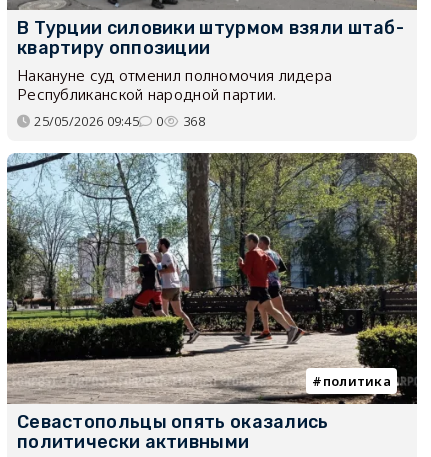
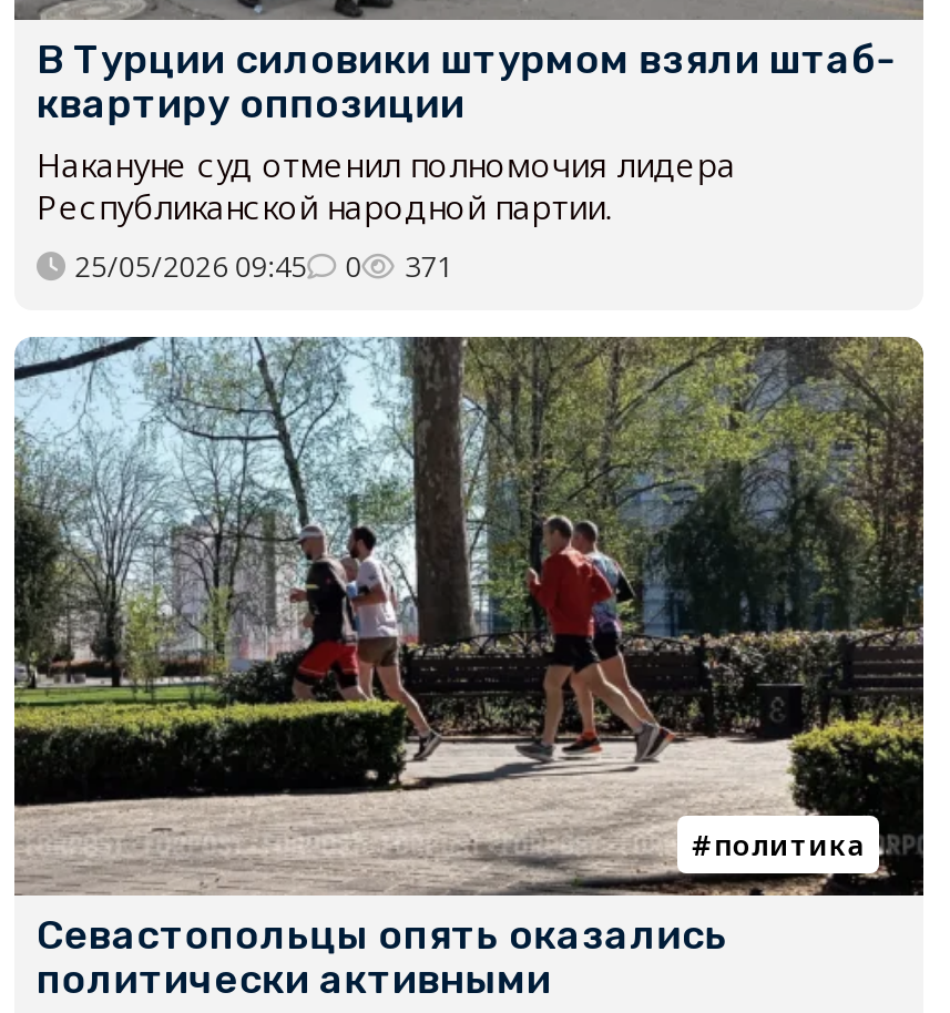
- 25/05/2026 09:45 0 368
+ 25/05/2026 09:45 0 371
